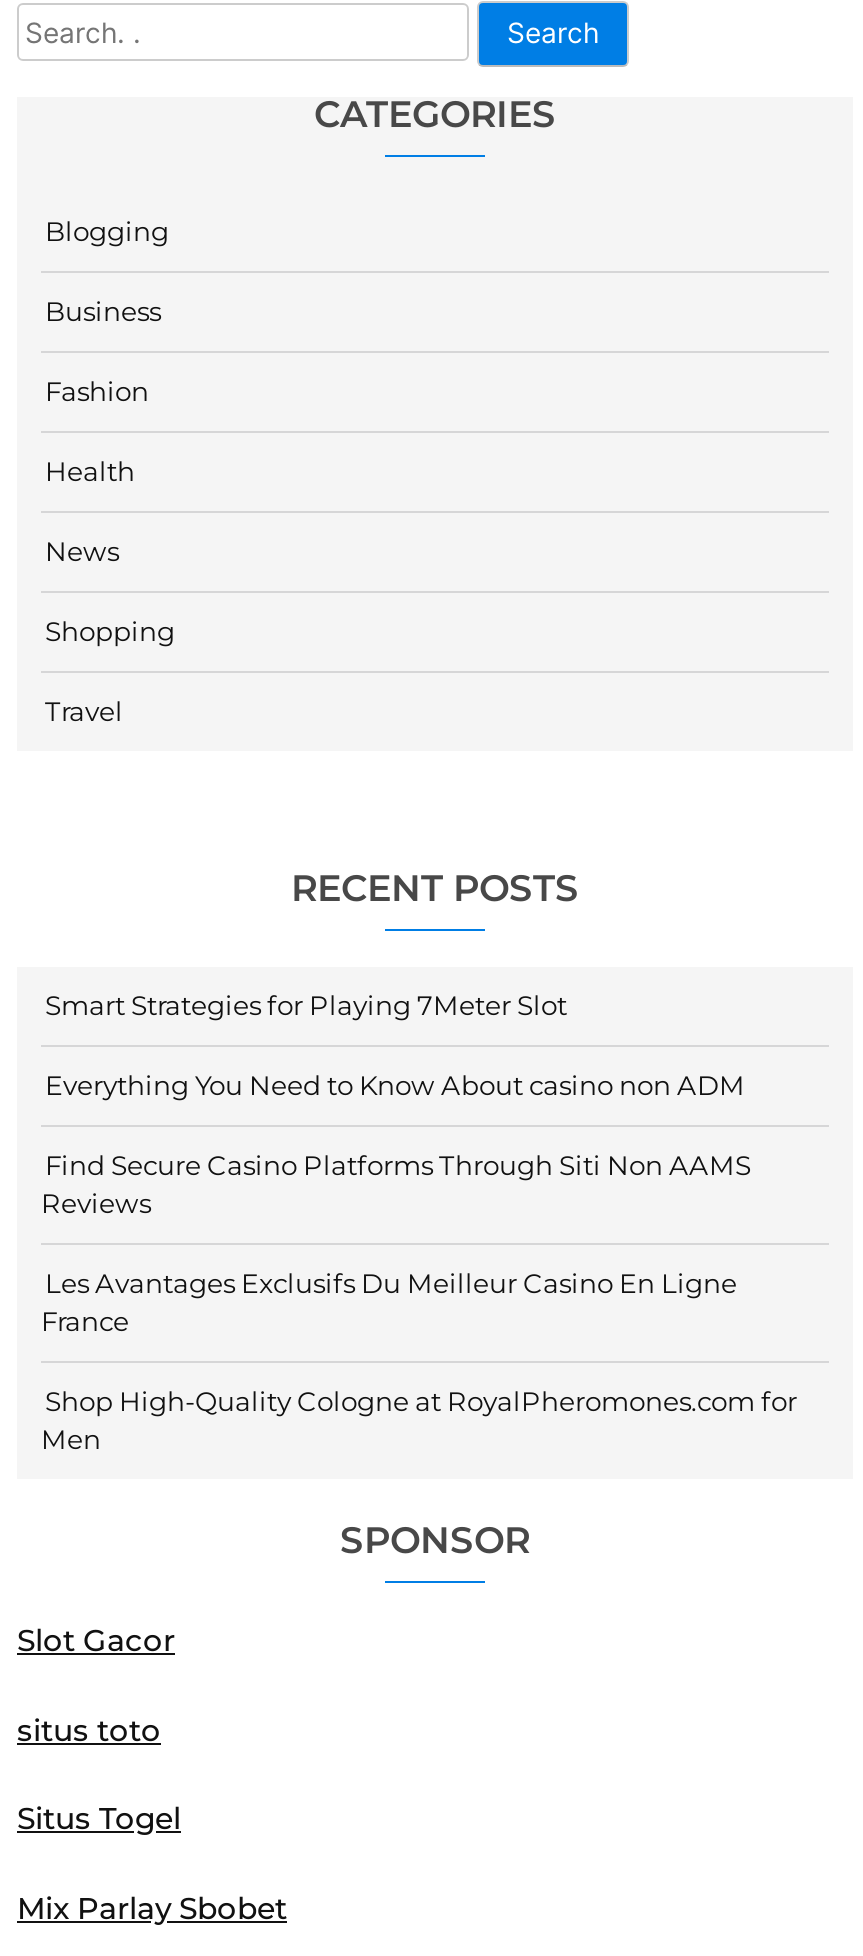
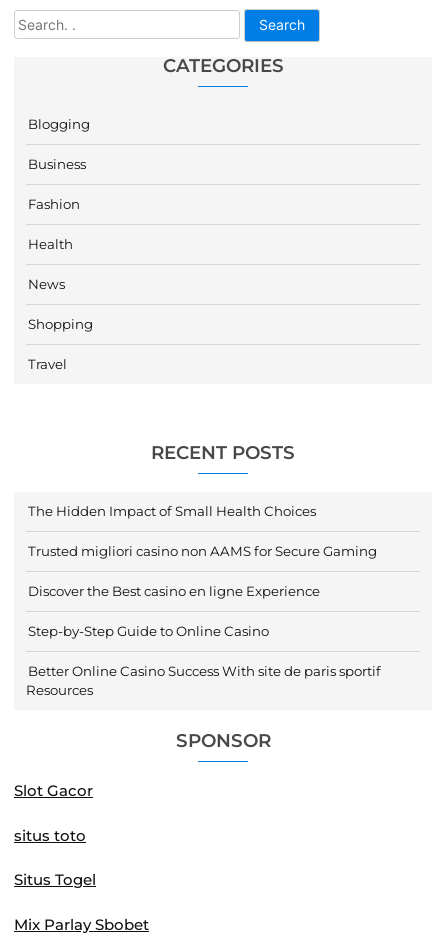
- Smart Strategies for Playing 7Meter Slot
+ The Hidden Impact of Small Health Choices

- Everything You Need to Know About casino non ADM
+ Trusted migliori casino non AAMS for Secure Gaming

- Find Secure Casino Platforms Through Siti Non AAMS
- Reviews
+ Discover the Best casino en ligne Experience

- Les Avantages Exclusifs Du Meilleur Casino En Ligne
- France
+ Step-by-Step Guide to Online Casino

- Shop High-Quality Cologne at RoyalPheromones.com for
- Men
+ Better Online Casino Success With site de paris sportif
+ Resources
